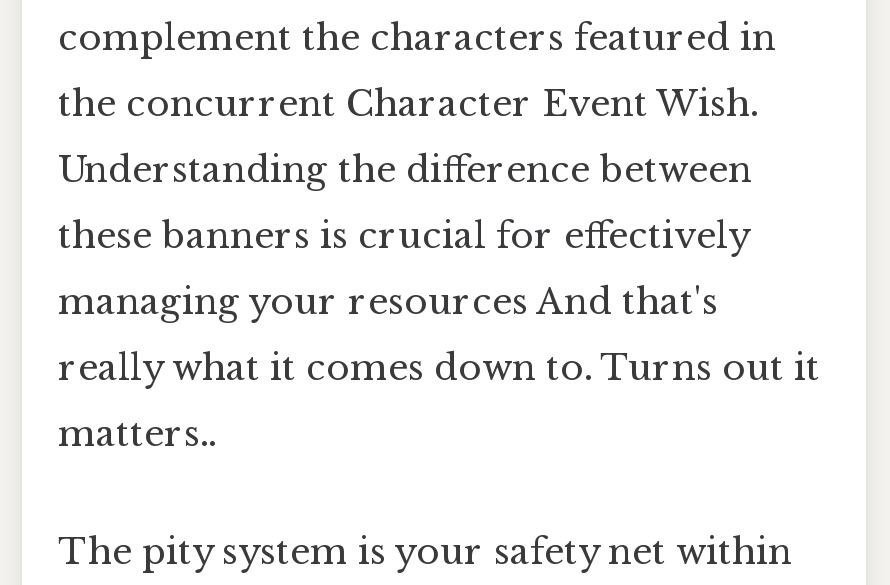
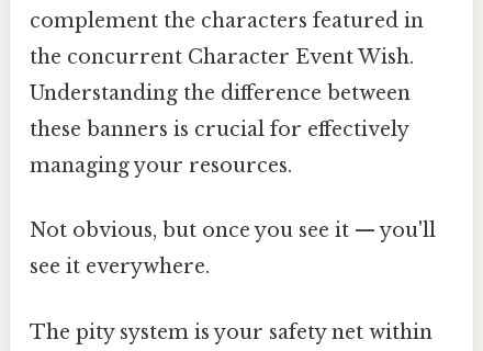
- managing your resources And that's
+ managing your resources.

- really what it comes down to. Turns out it
+ Not obvious, but once you see it — you'll

- matters..
+ see it everywhere.
